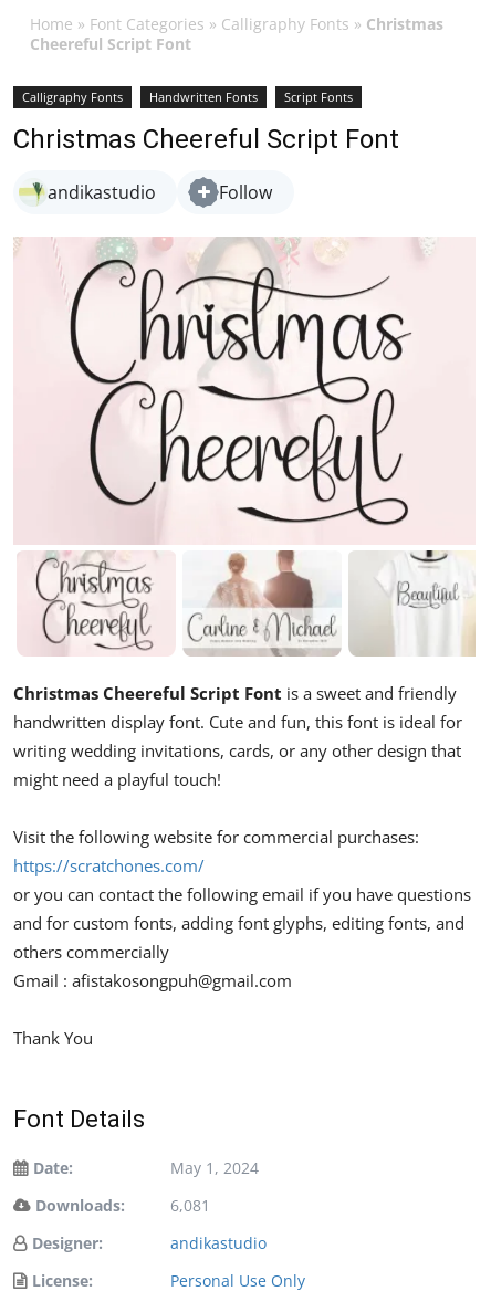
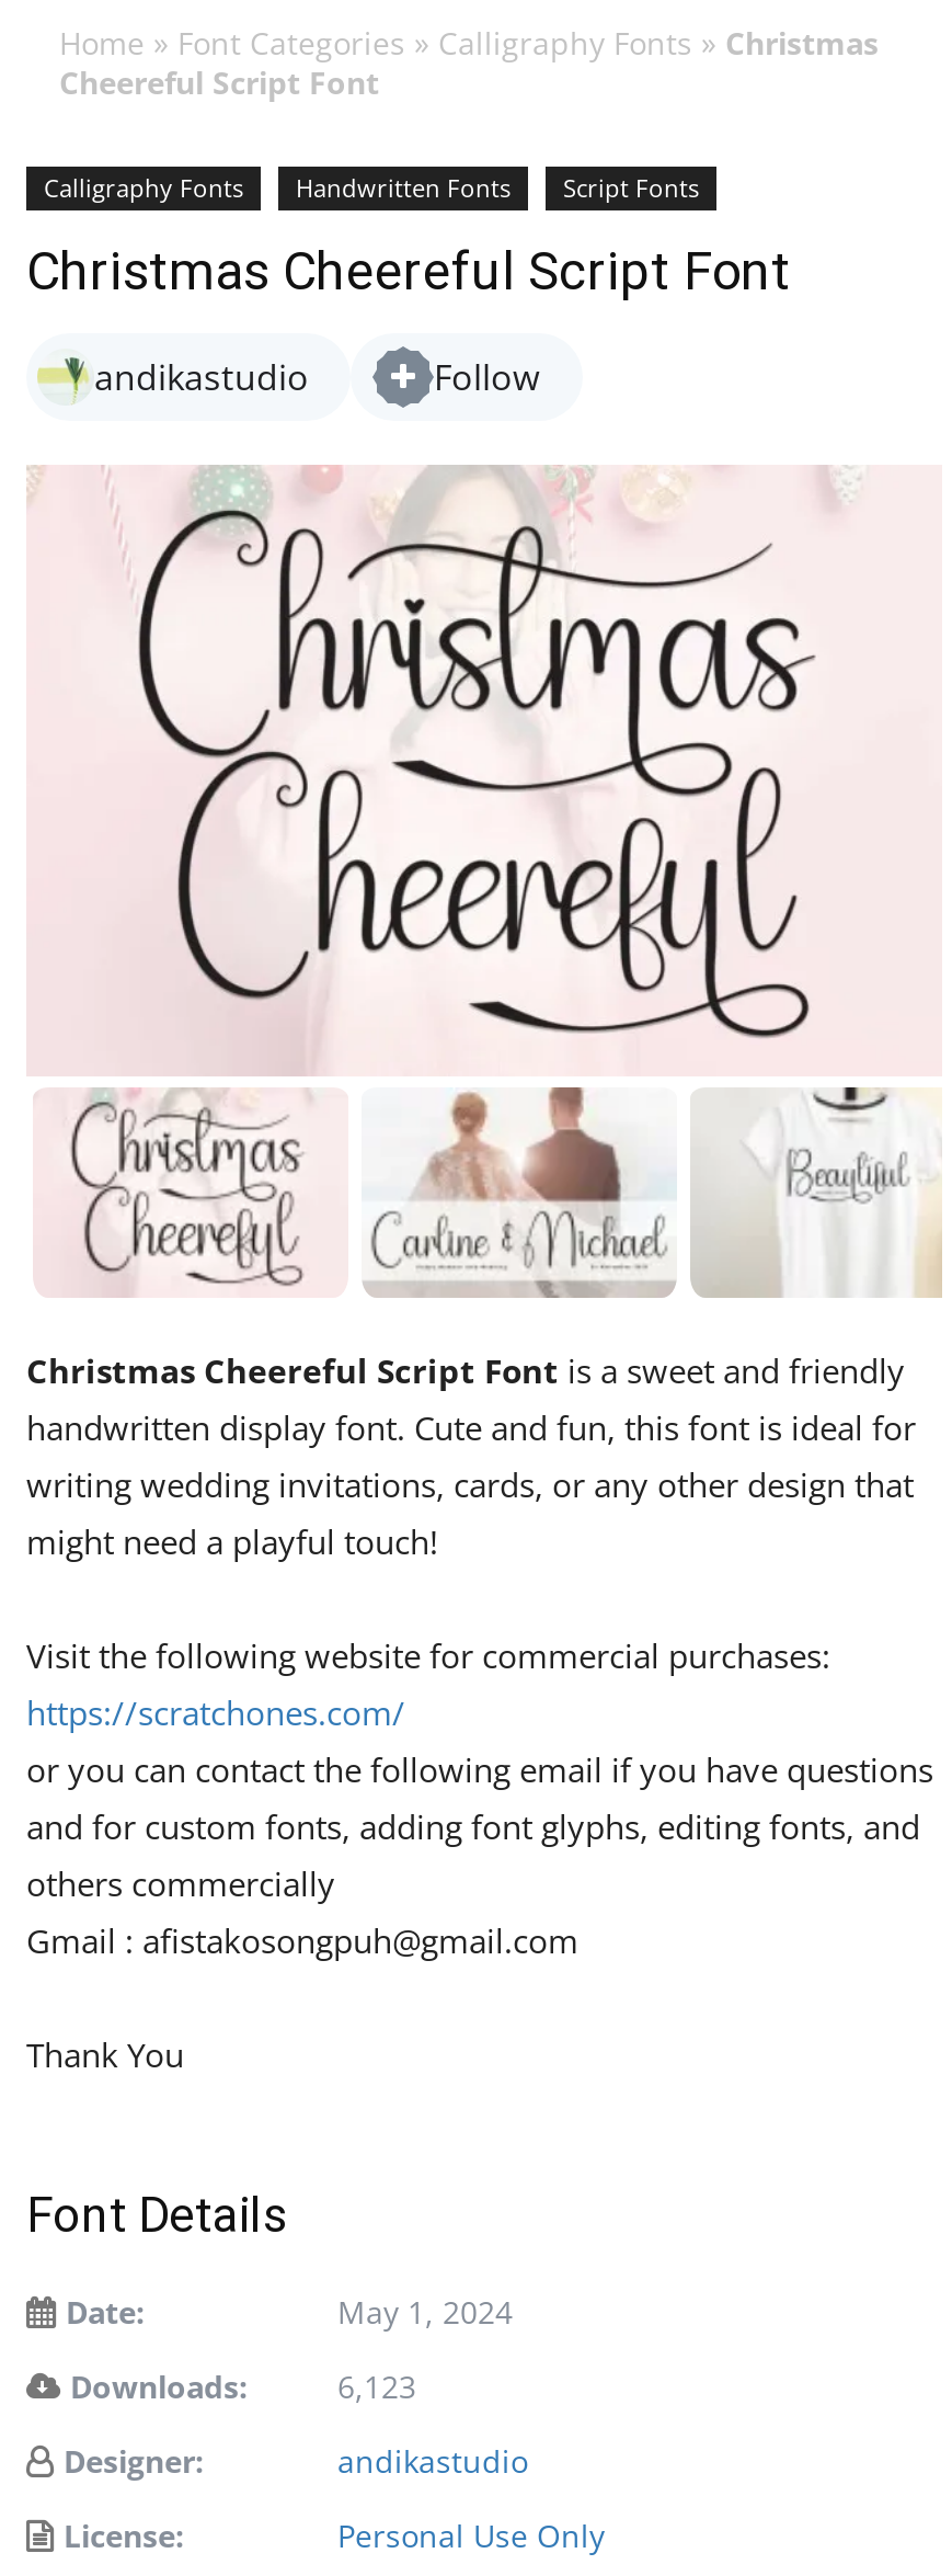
- 6,081
+ 6,123
